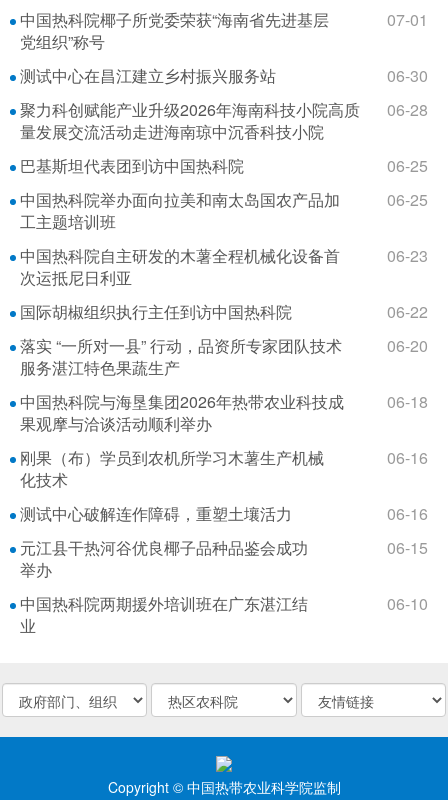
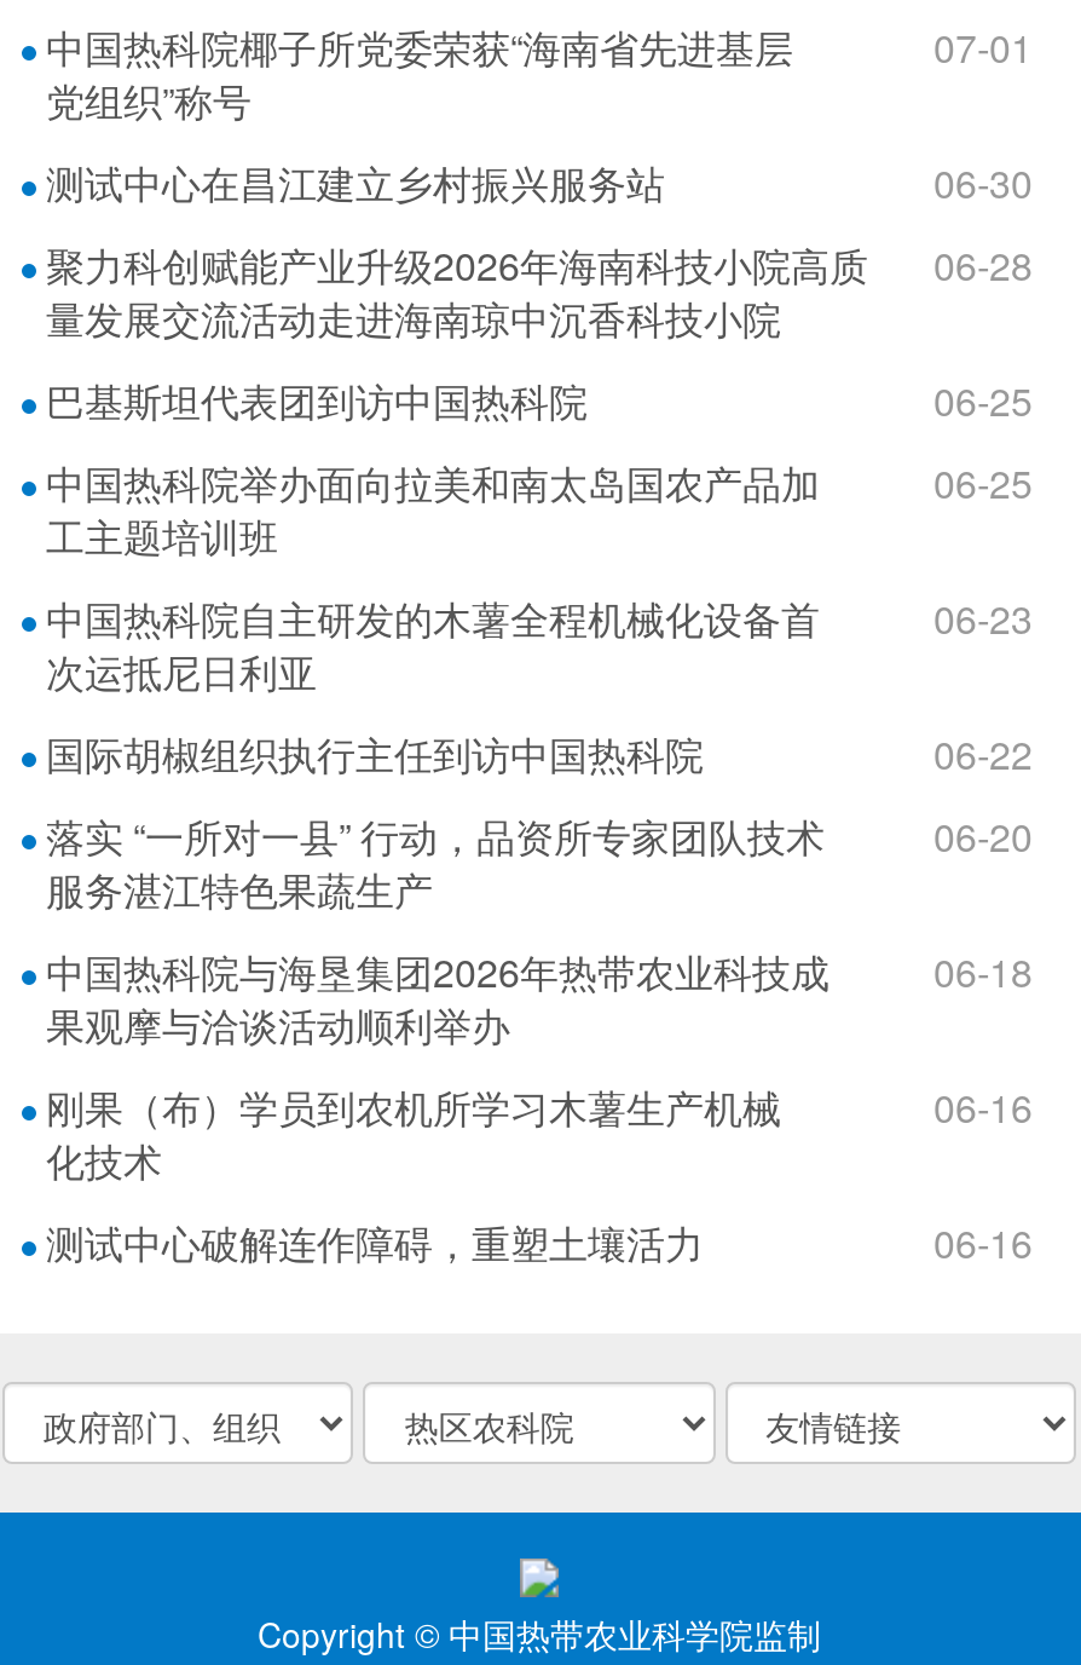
- 元江县干热河谷优良椰子品种品鉴会成功
- 举办

- 06-15
- 中国热科院两期援外培训班在广东湛江结
- 业

- 06-10
